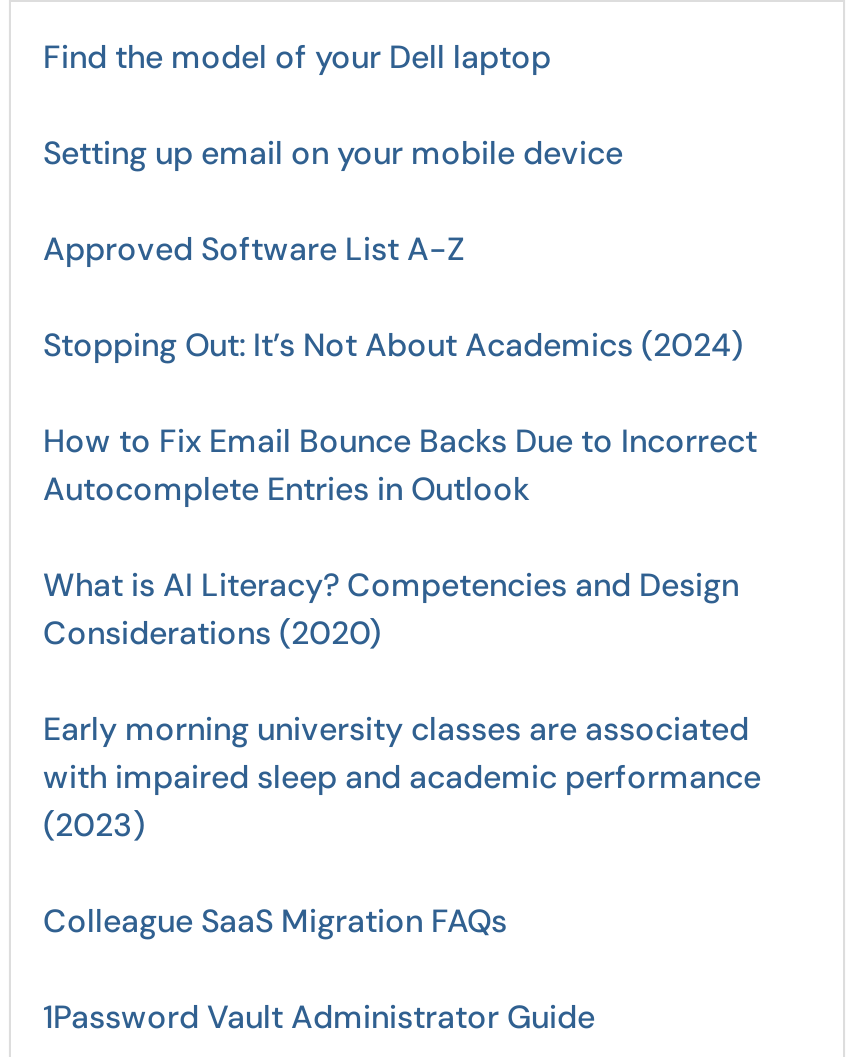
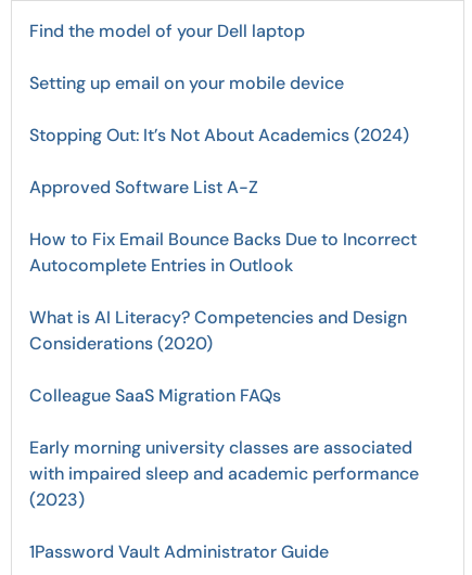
moved down: Approved Software List A-Z

moved up: Stopping Out: It’s Not About Academics (2024)

moved down: Early morning university classes are associated | with impaired sleep and academic performance | (2023)

moved up: Colleague SaaS Migration FAQs
